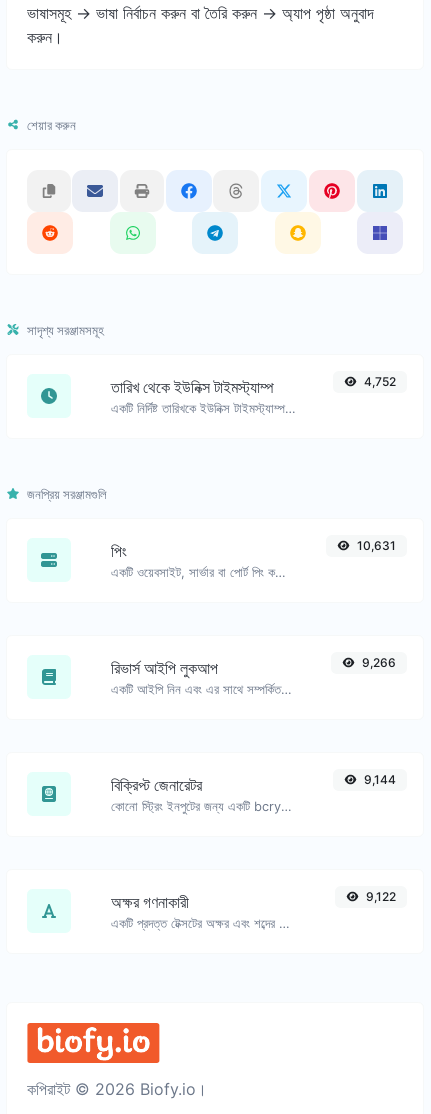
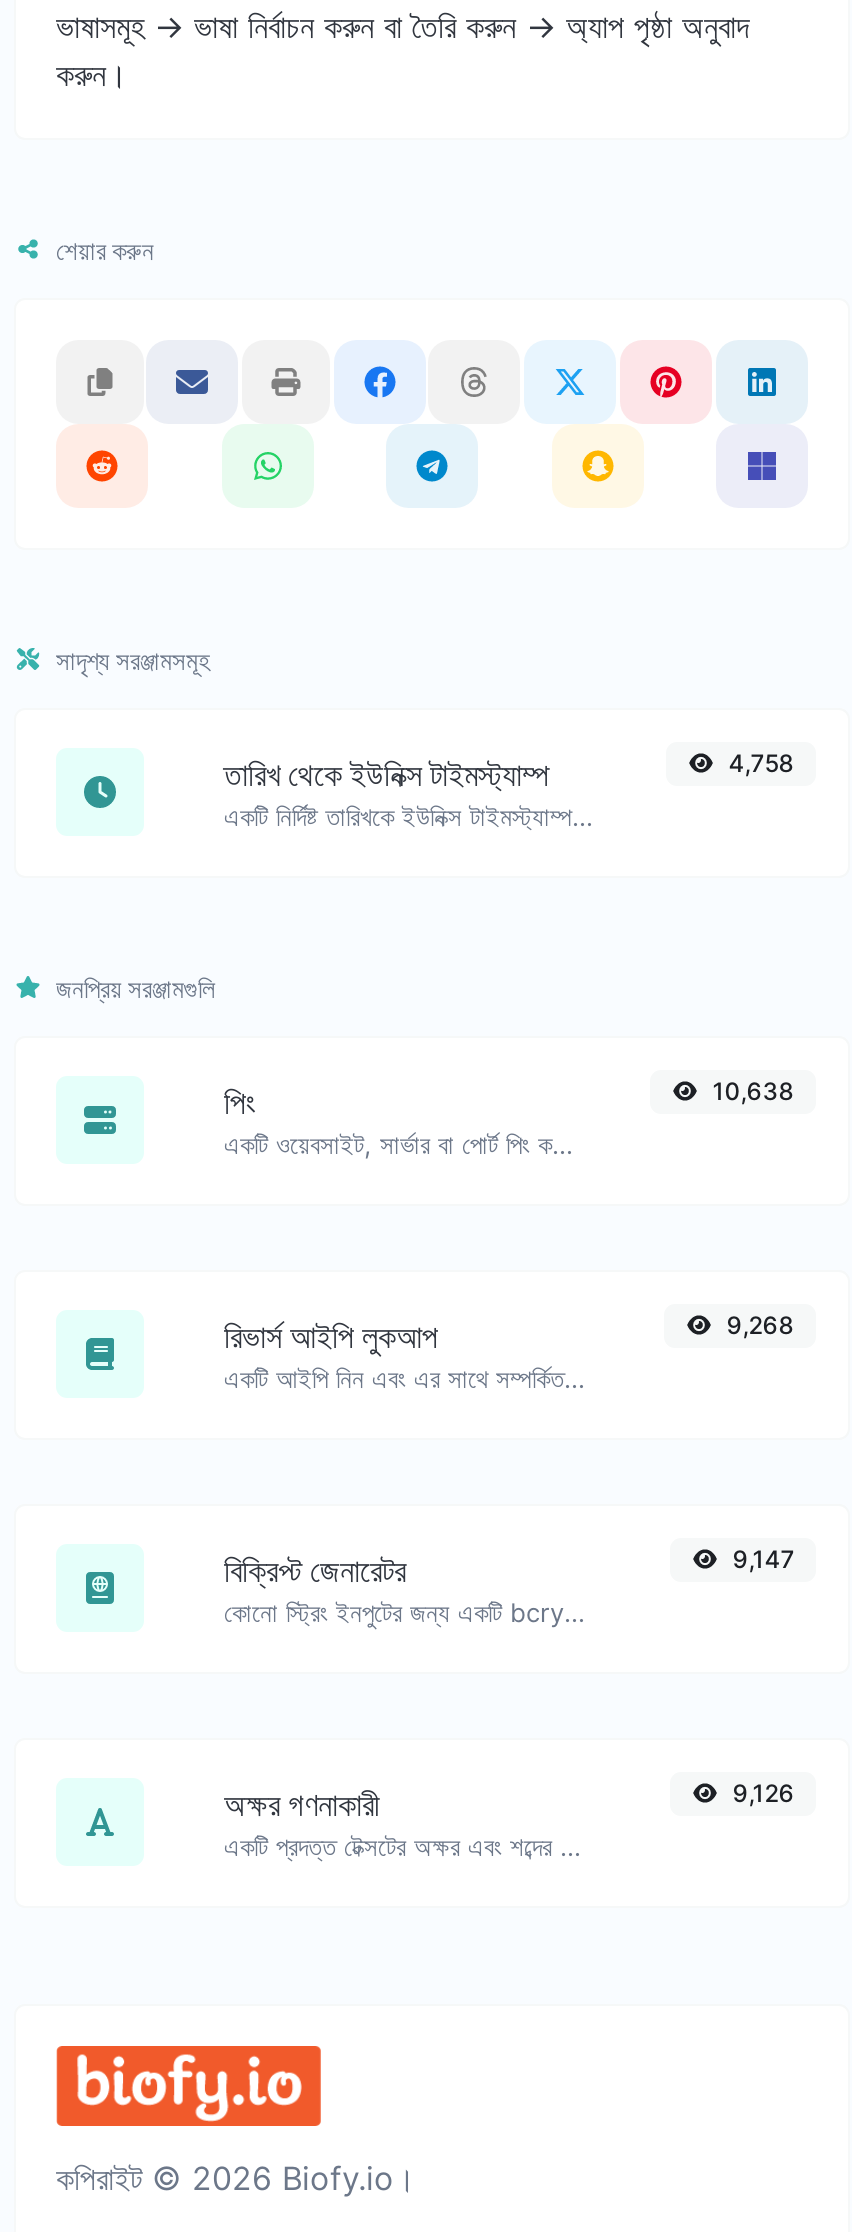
- 4,752
+ 4,758

- 10,631
+ 10,638

- 9,266
+ 9,268

- 9,144
+ 9,147

- 9,122
+ 9,126
